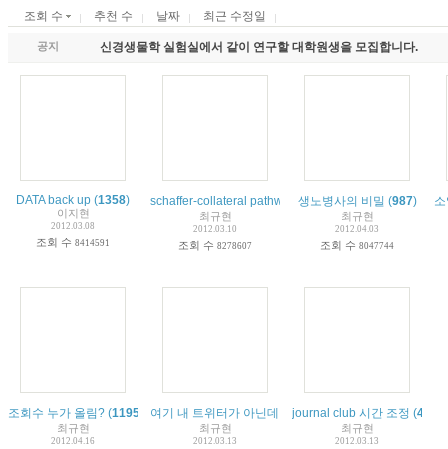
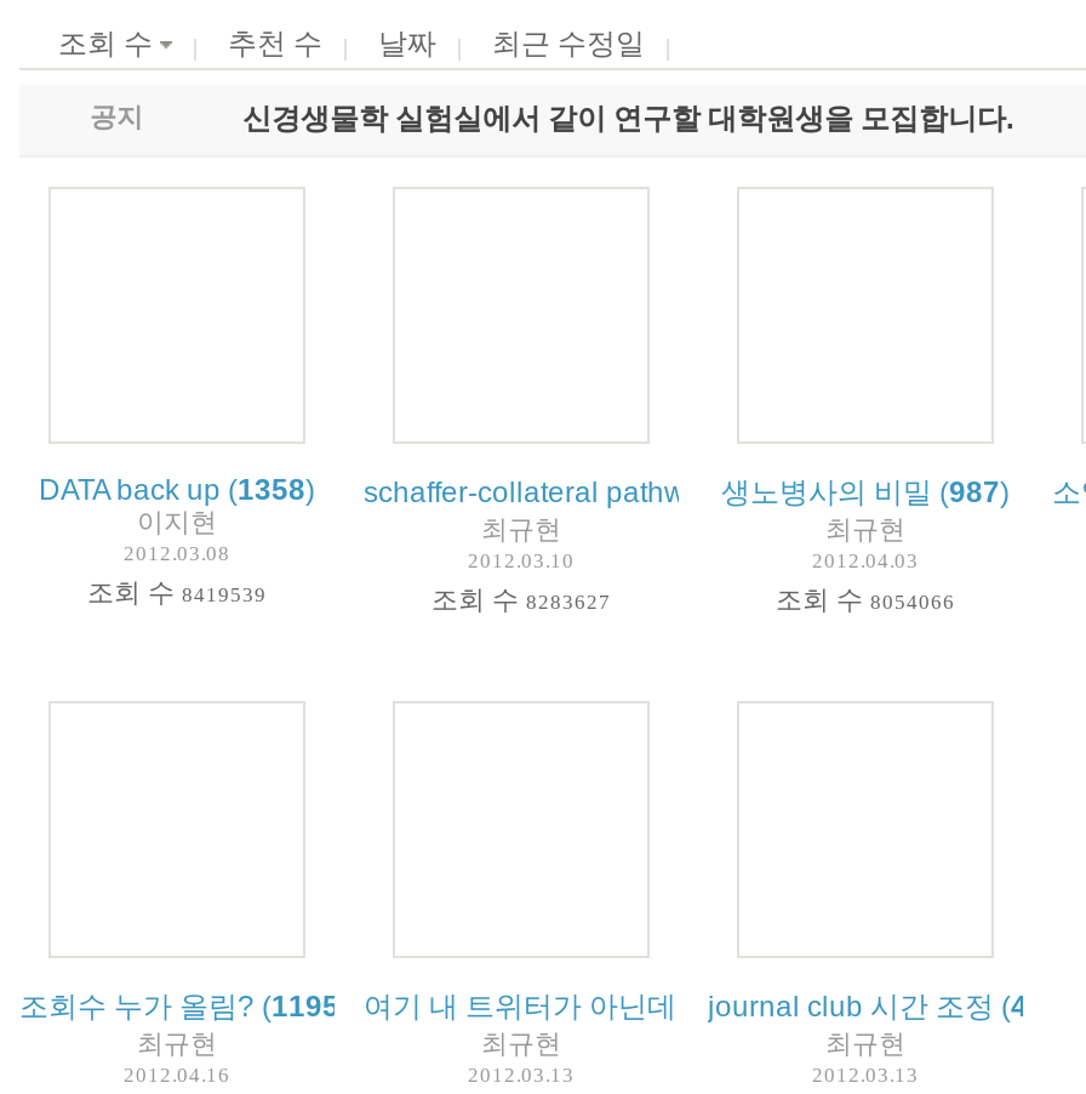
- 조회 수 8414591
+ 조회 수 8419539

- 조회 수 8278607
+ 조회 수 8283627

- 조회 수 8047744
+ 조회 수 8054066
